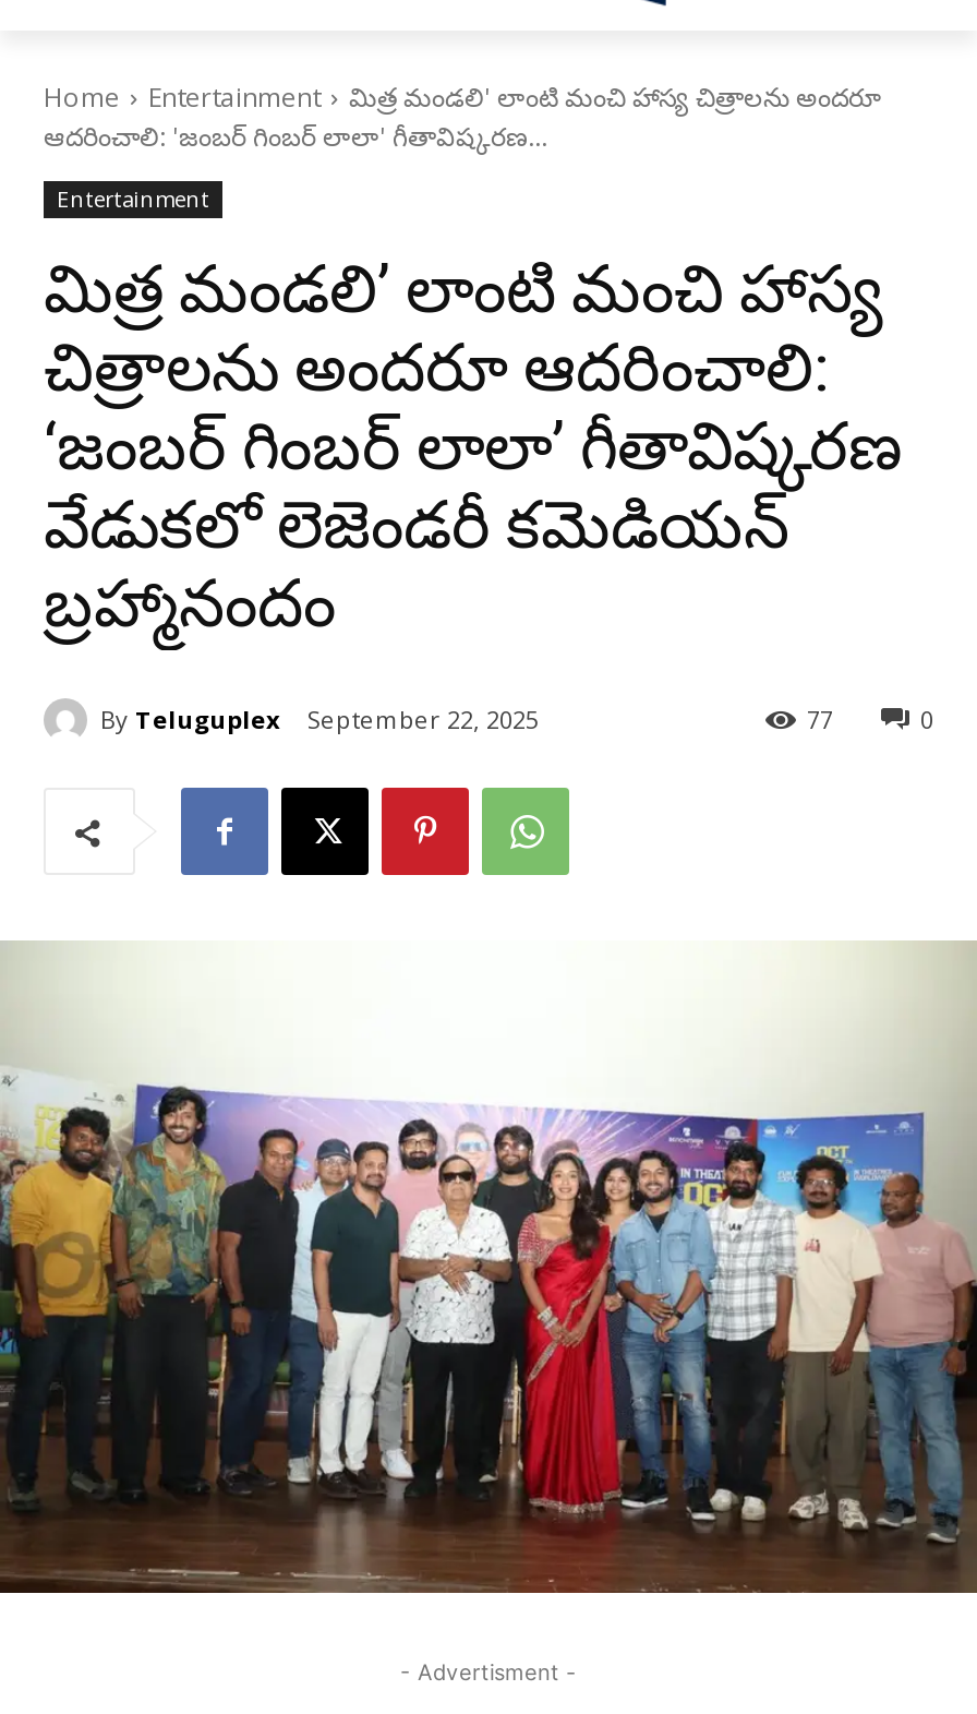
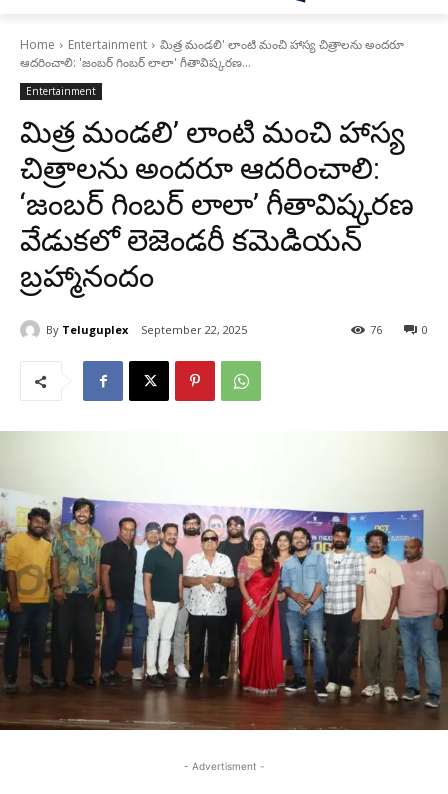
- 77
+ 76
